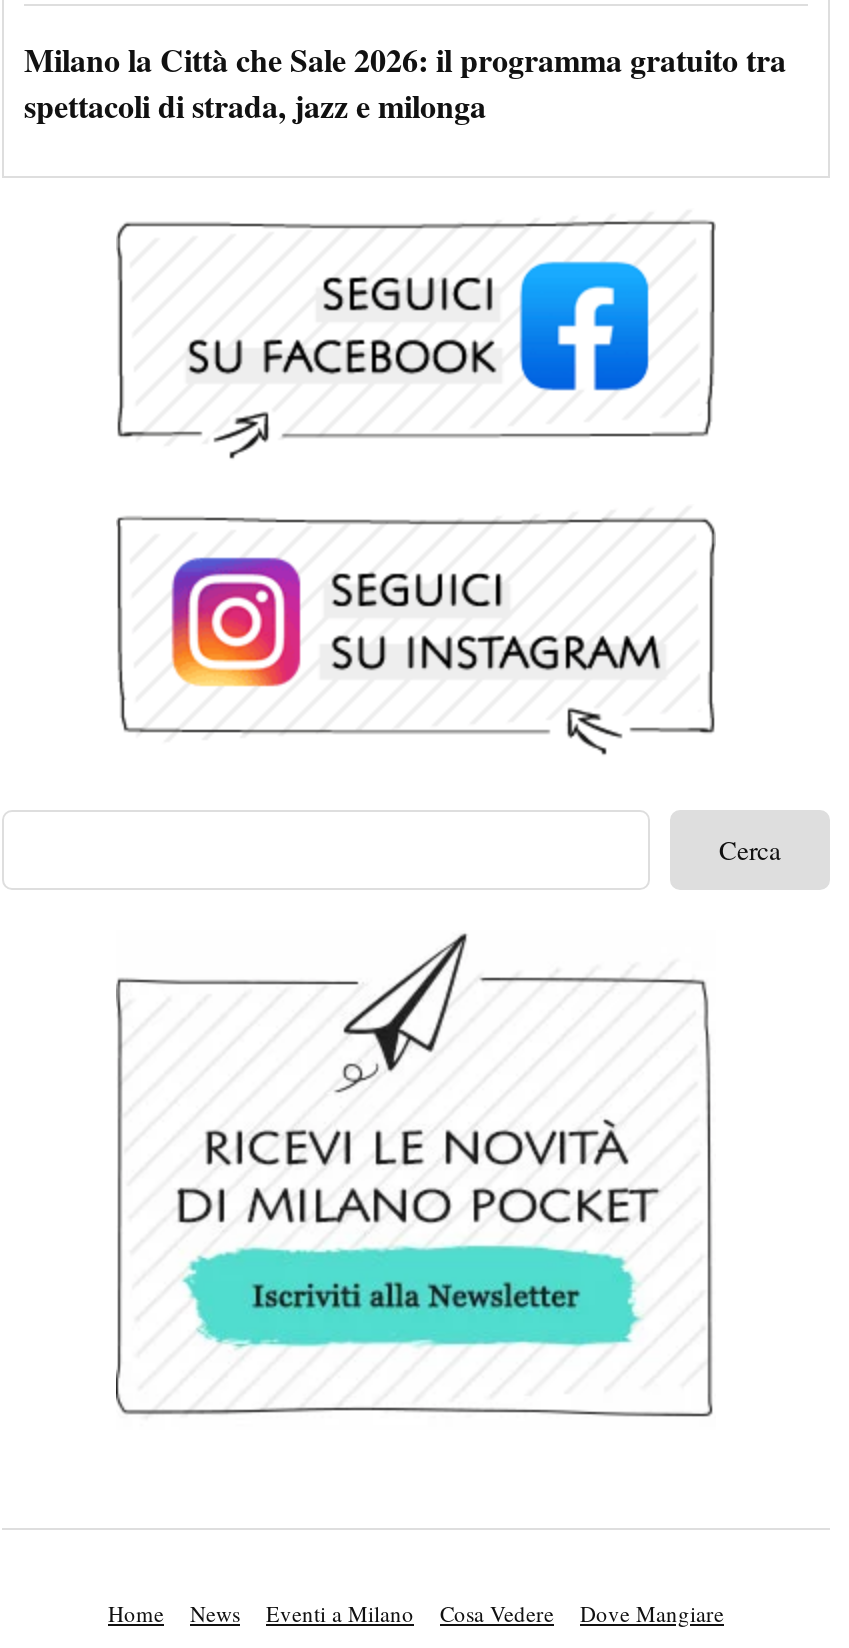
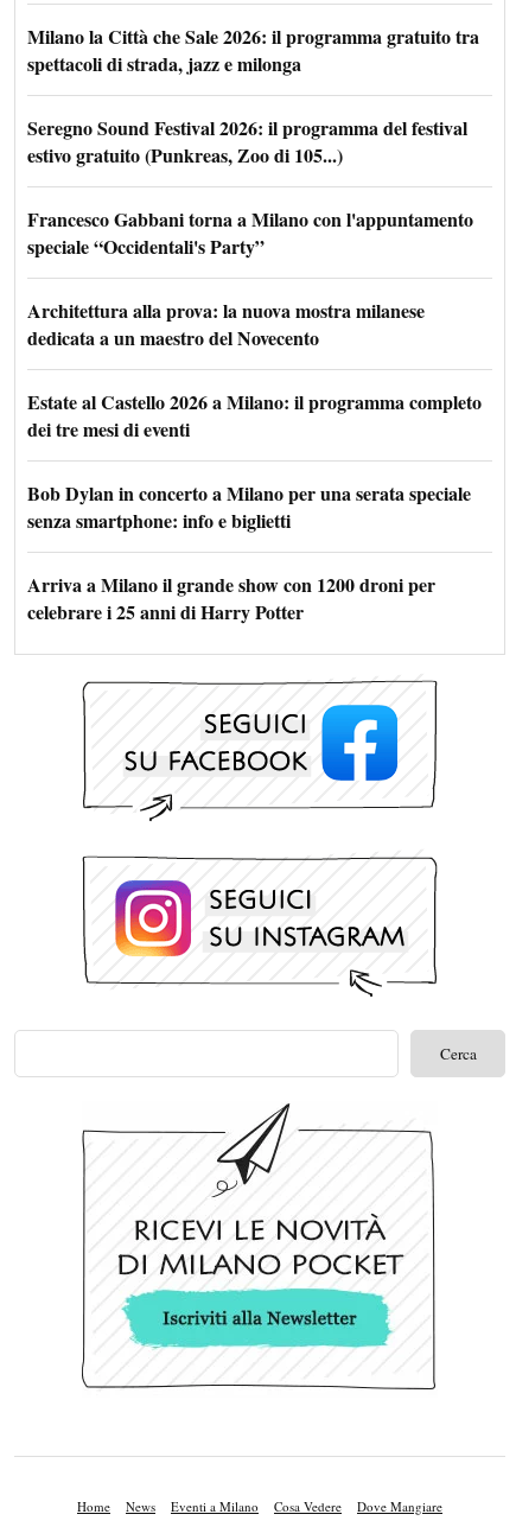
+ Seregno Sound Festival 2026: il programma del festival
+ estivo gratuito (Punkreas, Zoo di 105...)
+ Francesco Gabbani torna a Milano con l'appuntamento
+ speciale “Occidentali's Party”
+ Architettura alla prova: la nuova mostra milanese
+ dedicata a un maestro del Novecento
+ Estate al Castello 2026 a Milano: il programma completo
+ dei tre mesi di eventi
+ Bob Dylan in concerto a Milano per una serata speciale
+ senza smartphone: info e biglietti
+ Arriva a Milano il grande show con 1200 droni per
+ celebrare i 25 anni di Harry Potter
